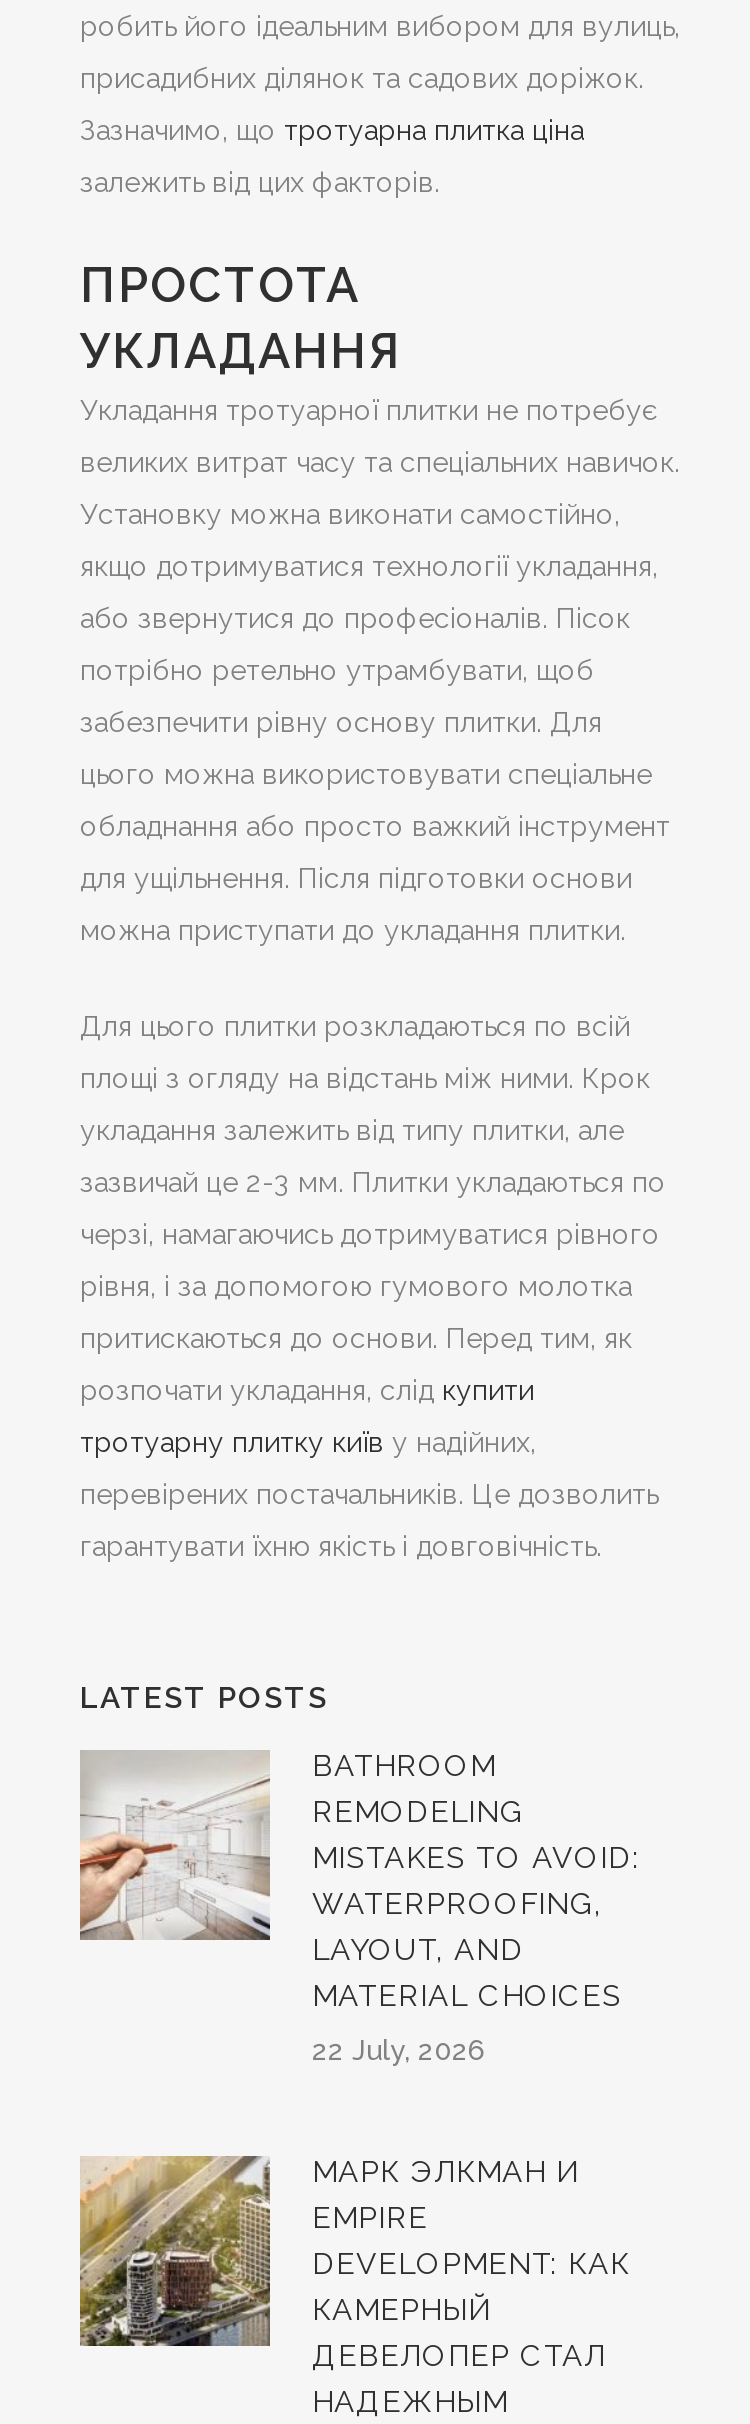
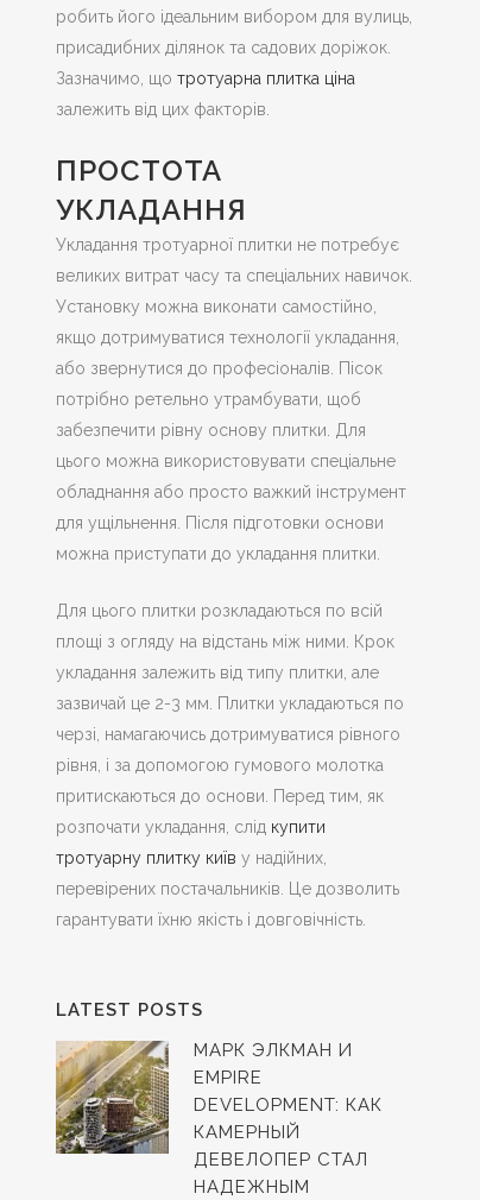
- [image]
- BATHROOM
- REMODELING
- MISTAKES TO AVOID:
- WATERPROOFING,
- LAYOUT, AND
- MATERIAL CHOICES
- 22 July, 2026
